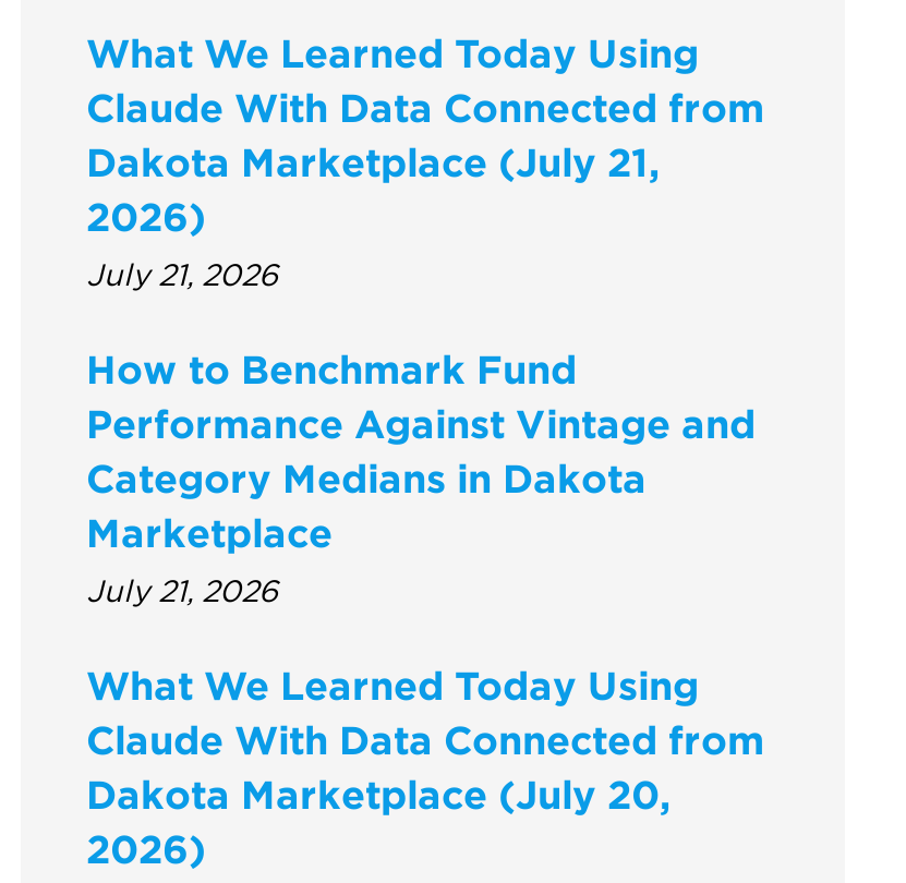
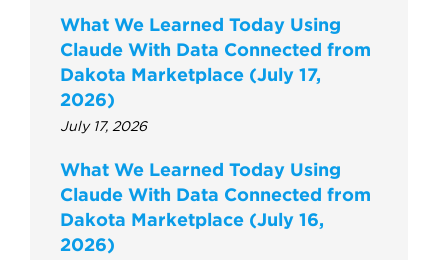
- Dakota Marketplace (July 21,
+ Dakota Marketplace (July 17,

- July 21, 2026
- How to Benchmark Fund
- Performance Against Vintage and
- Category Medians in Dakota
- Marketplace
- July 21, 2026
+ July 17, 2026

- Dakota Marketplace (July 20,
+ Dakota Marketplace (July 16,
